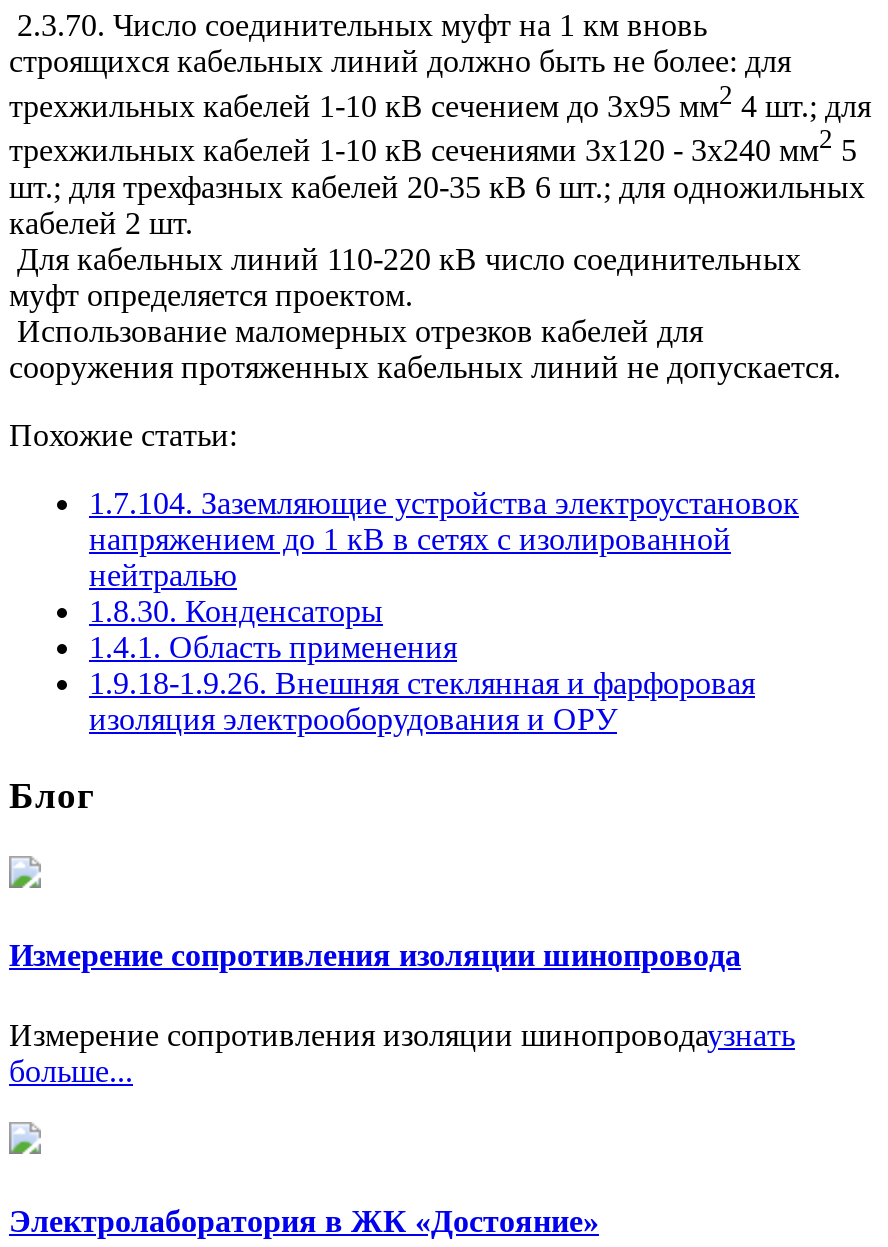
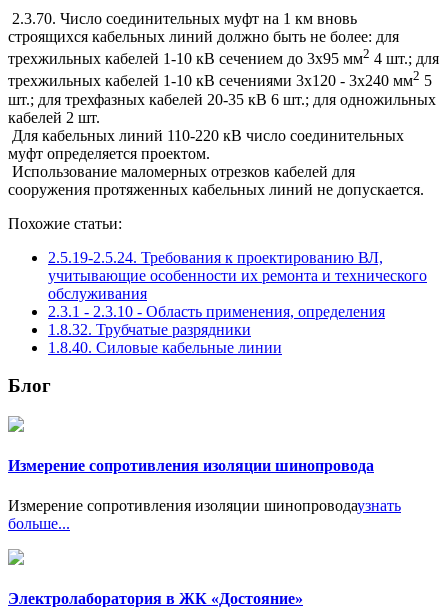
- 1.7.104. Заземляющие устройства электроустановок
- напряжением до 1 кВ в сетях с изолированной
- нейтралью
- 1.8.30. Конденсаторы
- 1.4.1. Область применения
- 1.9.18-1.9.26. Внешняя стеклянная и фарфоровая
- изоляция электрооборудования и ОРУ
+ 2.5.19-2.5.24. Требования к проектированию ВЛ,
+ учитывающие особенности их ремонта и технического
+ обслуживания
+ 2.3.1 - 2.3.10 - Область применения, определения
+ 1.8.32. Трубчатые разрядники
+ 1.8.40. Силовые кабельные линии
